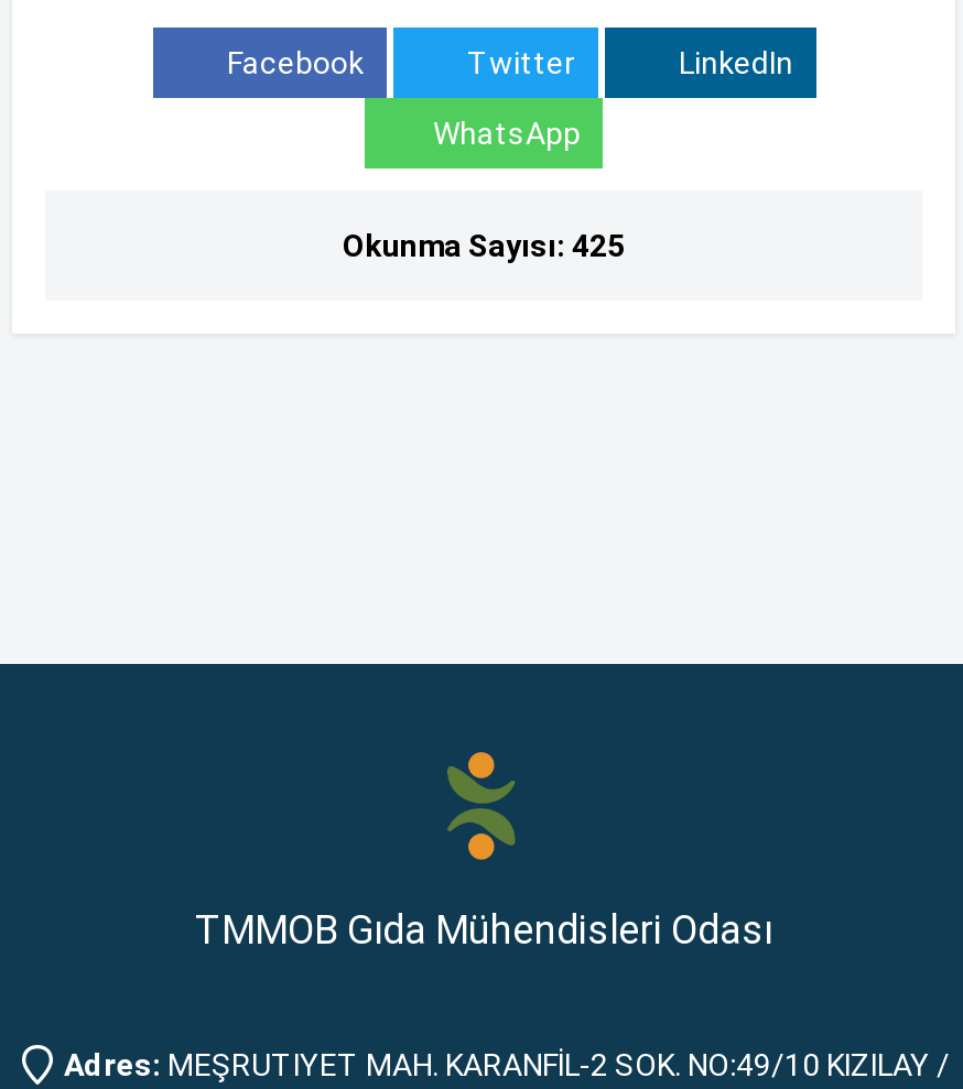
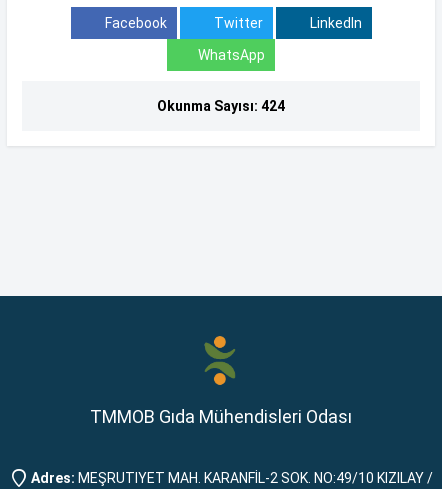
- Okunma Sayısı: 425
+ Okunma Sayısı: 424
